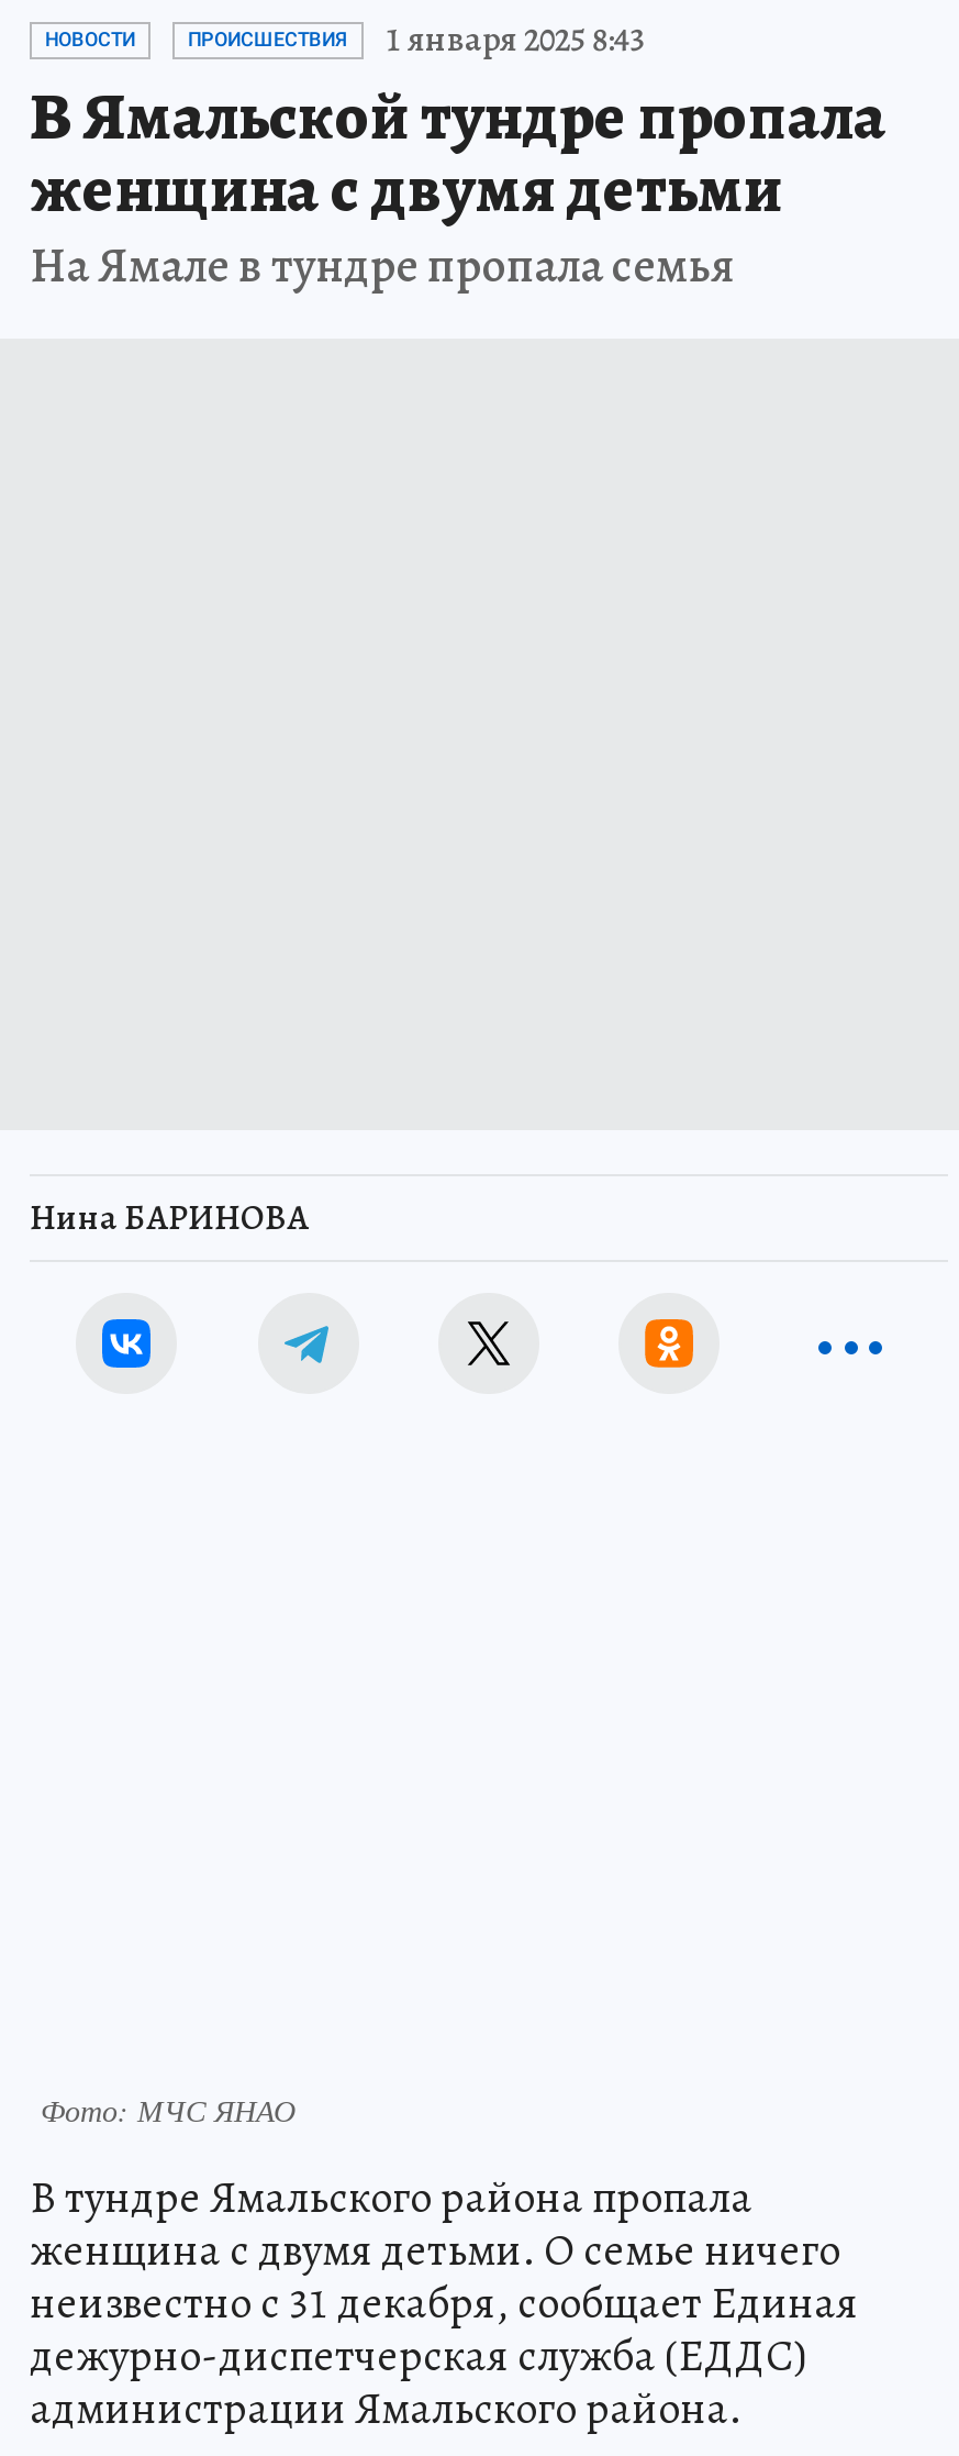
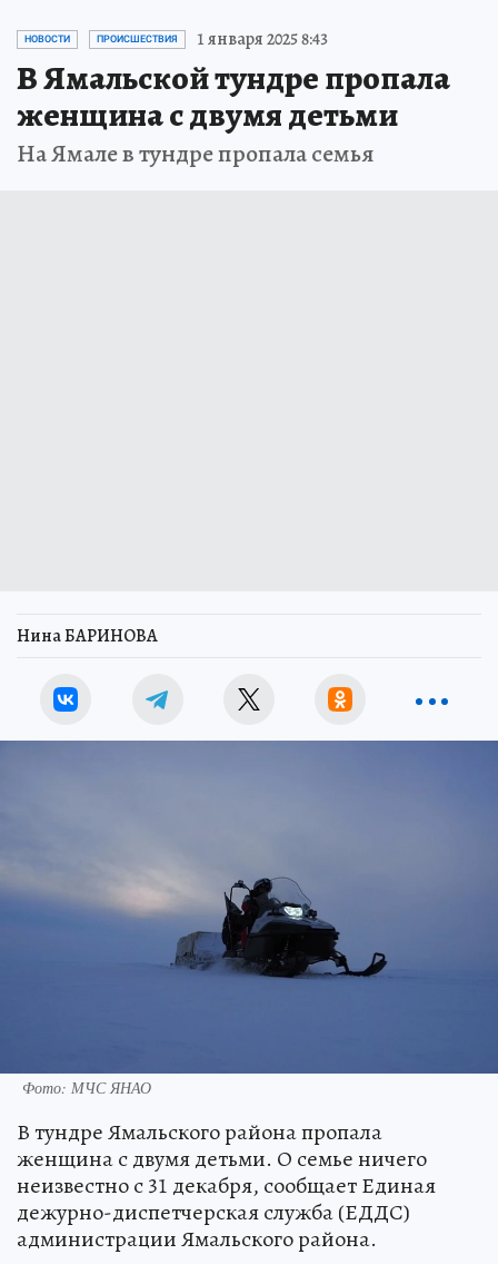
+ [image]
